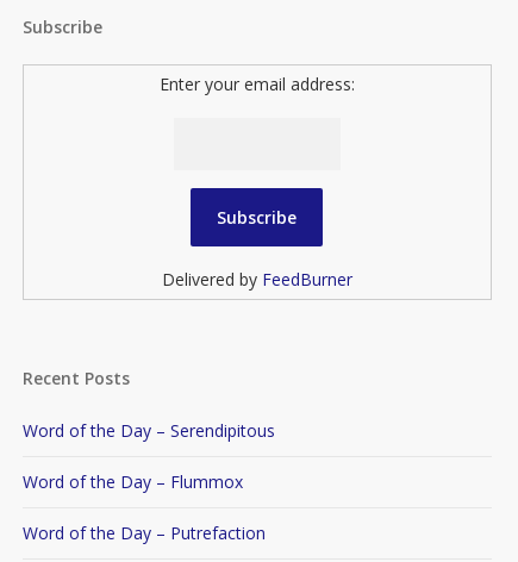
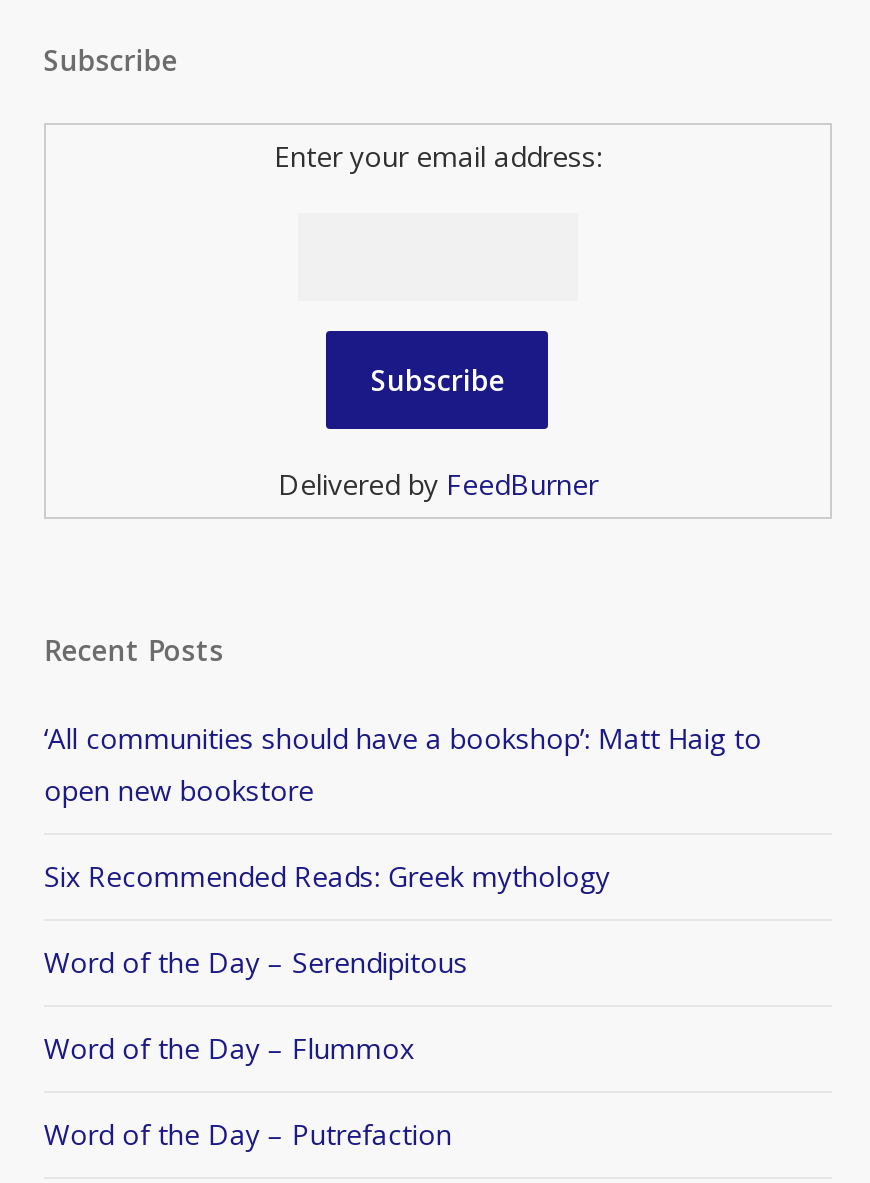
+ ‘All communities should have a bookshop’: Matt Haig to
+ open new bookstore
+ Six Recommended Reads: Greek mythology
